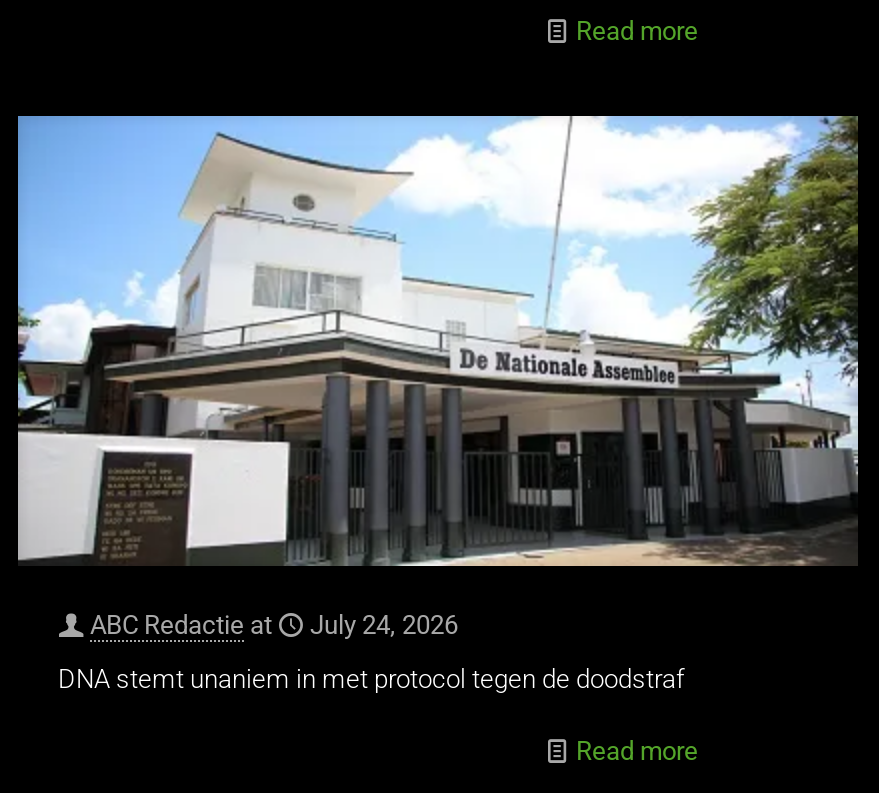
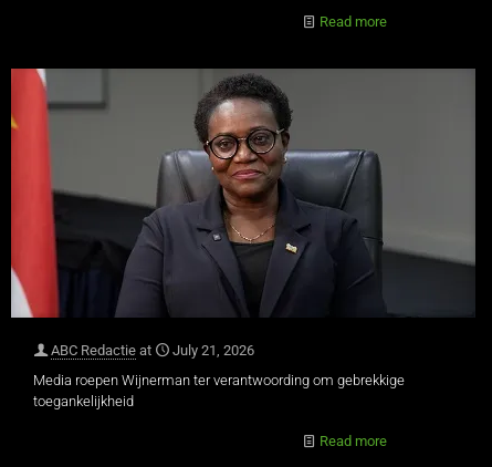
- [image]
- ABC Redactie at July 24, 2026
+ [image]
+ ABC Redactie at July 21, 2026

- DNA stemt unaniem in met protocol tegen de doodstraf
+ Media roepen Wijnerman ter verantwoording om gebrekkige
+ toegankelijkheid
